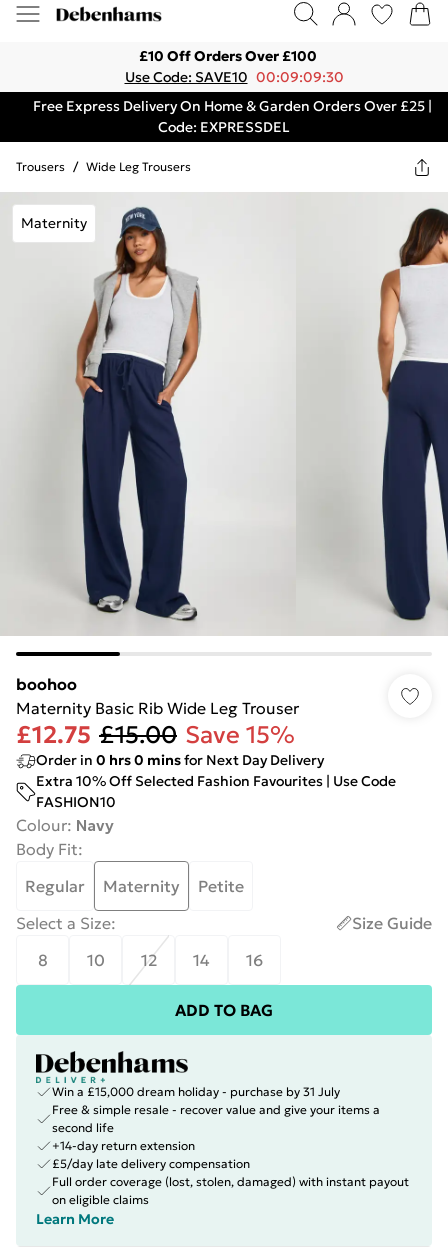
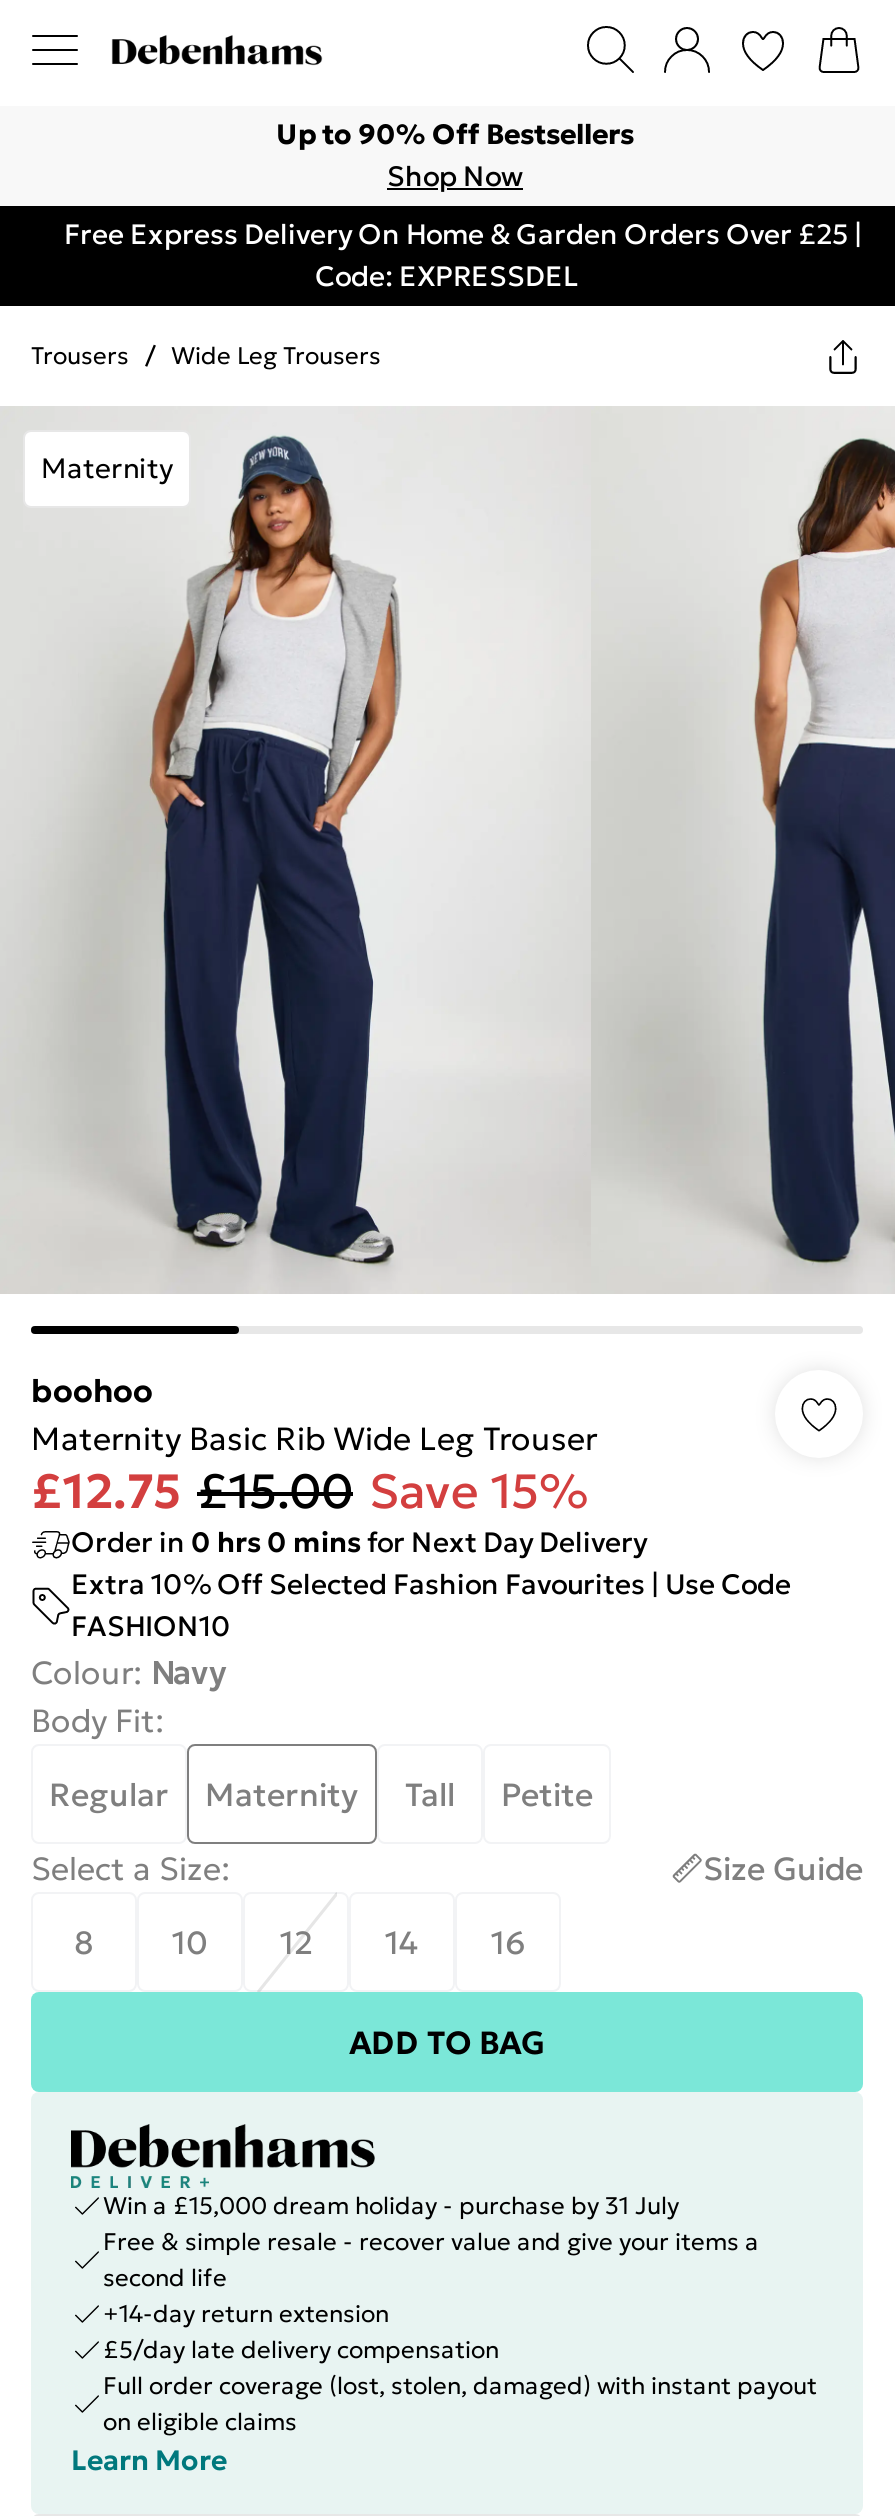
- £10 Off Orders Over £100
- Use Code: SAVE10 00:09:09:30
+ Up to 90% Off Bestsellers
+ Shop Now

+ Tall
